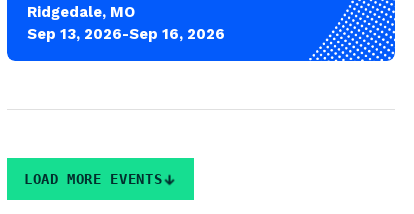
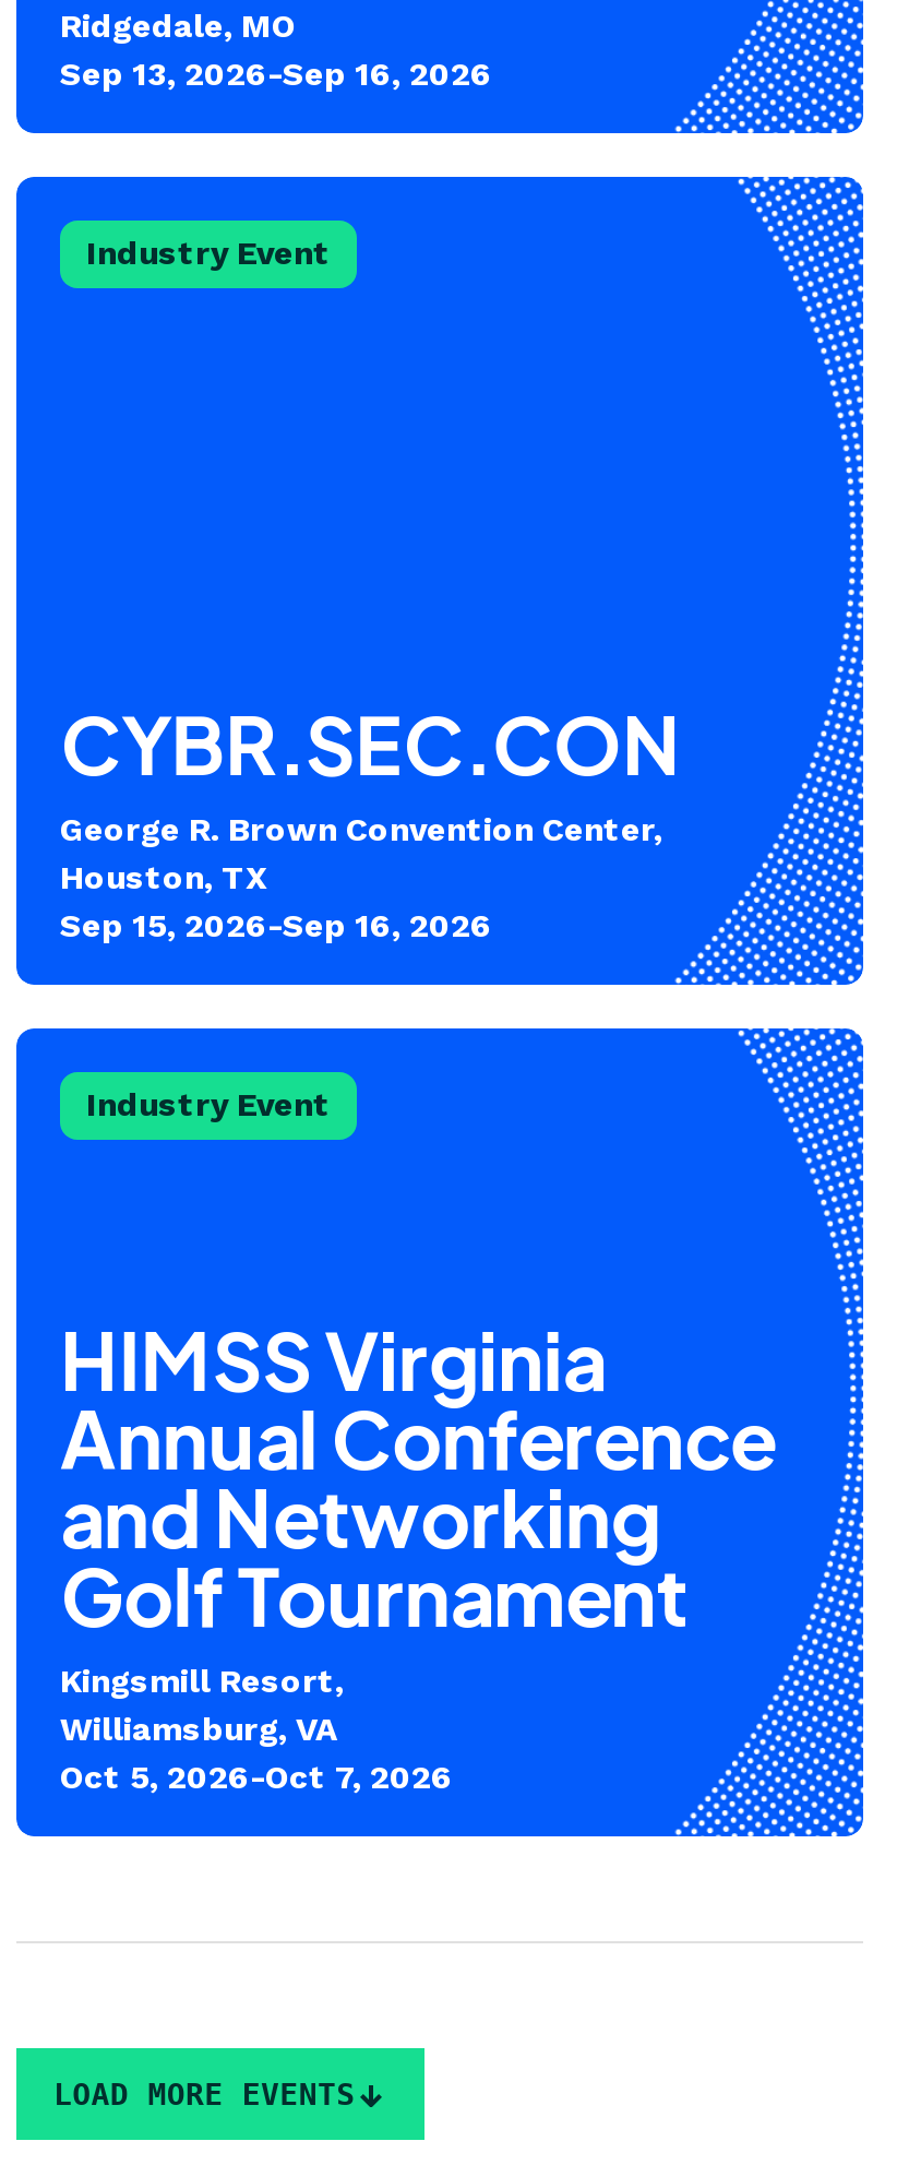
+ [image]
+ Industry Event

+ [image]
+ Industry Event
+ HIMSS Virginia
+ Annual Conference
+ and Networking
+ Golf Tournament
+ Kingsmill Resort,
+ Williamsburg, VA
+ Oct 5, 2026-Oct 7, 2026

+ CYBR.SEC.CON
+ George R. Brown Convention Center,
+ Houston, TX
+ Sep 15, 2026-Sep 16, 2026
